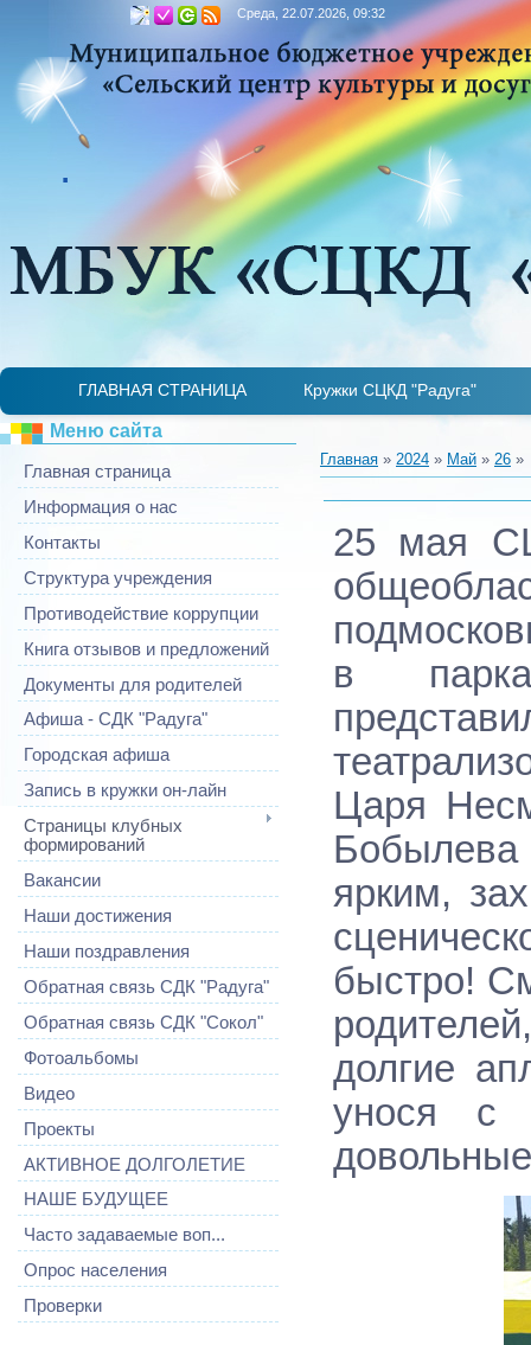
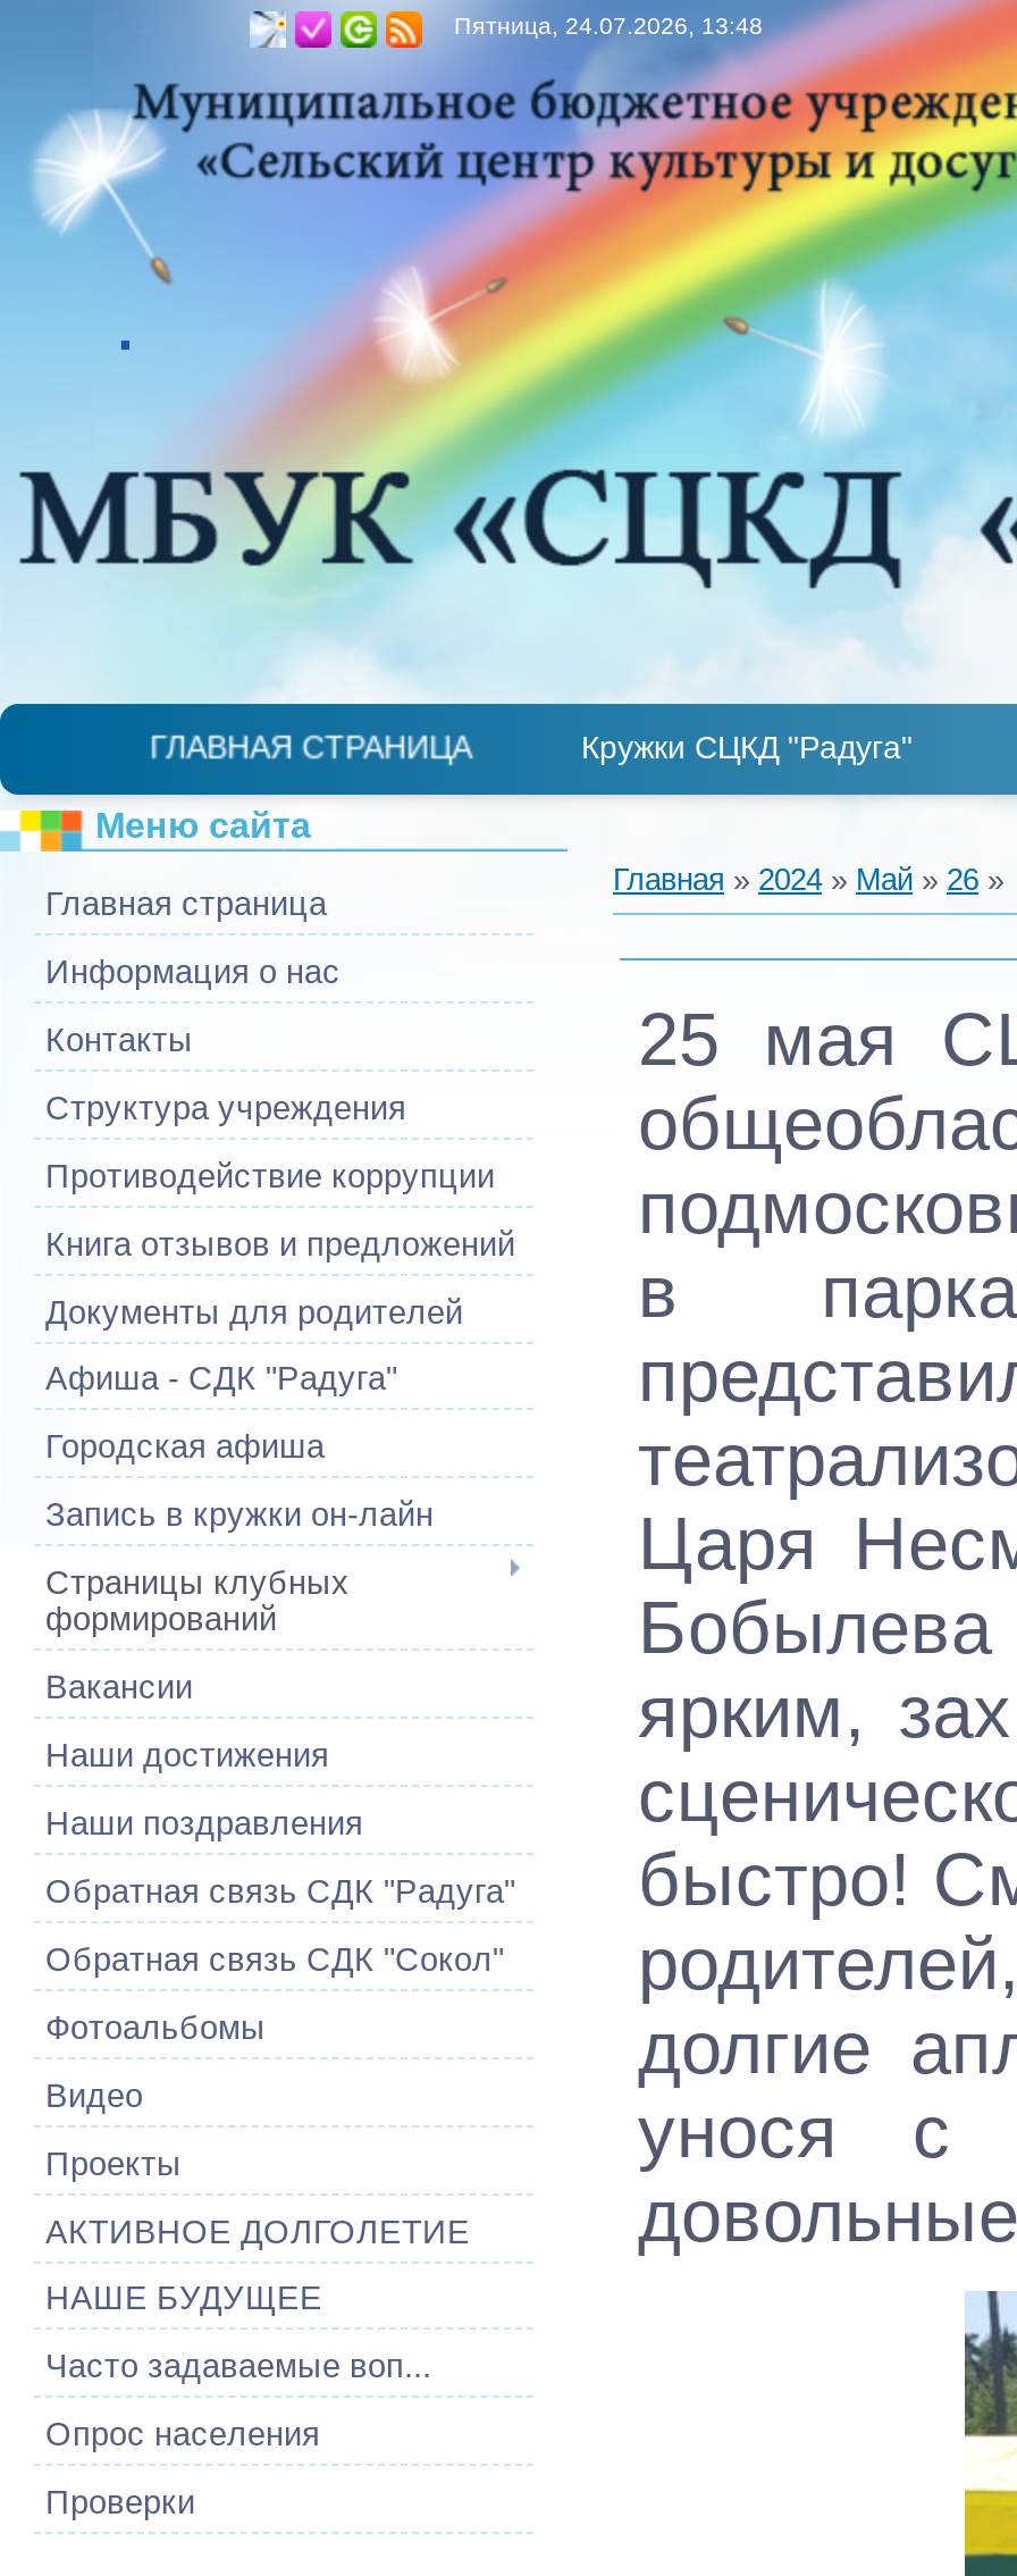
- Среда, 22.07.2026, 09:32
+ Пятница, 24.07.2026, 13:48
